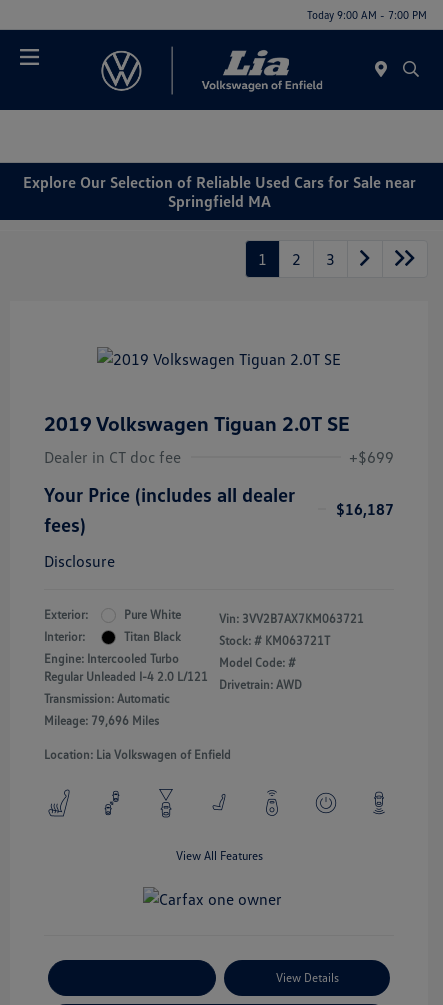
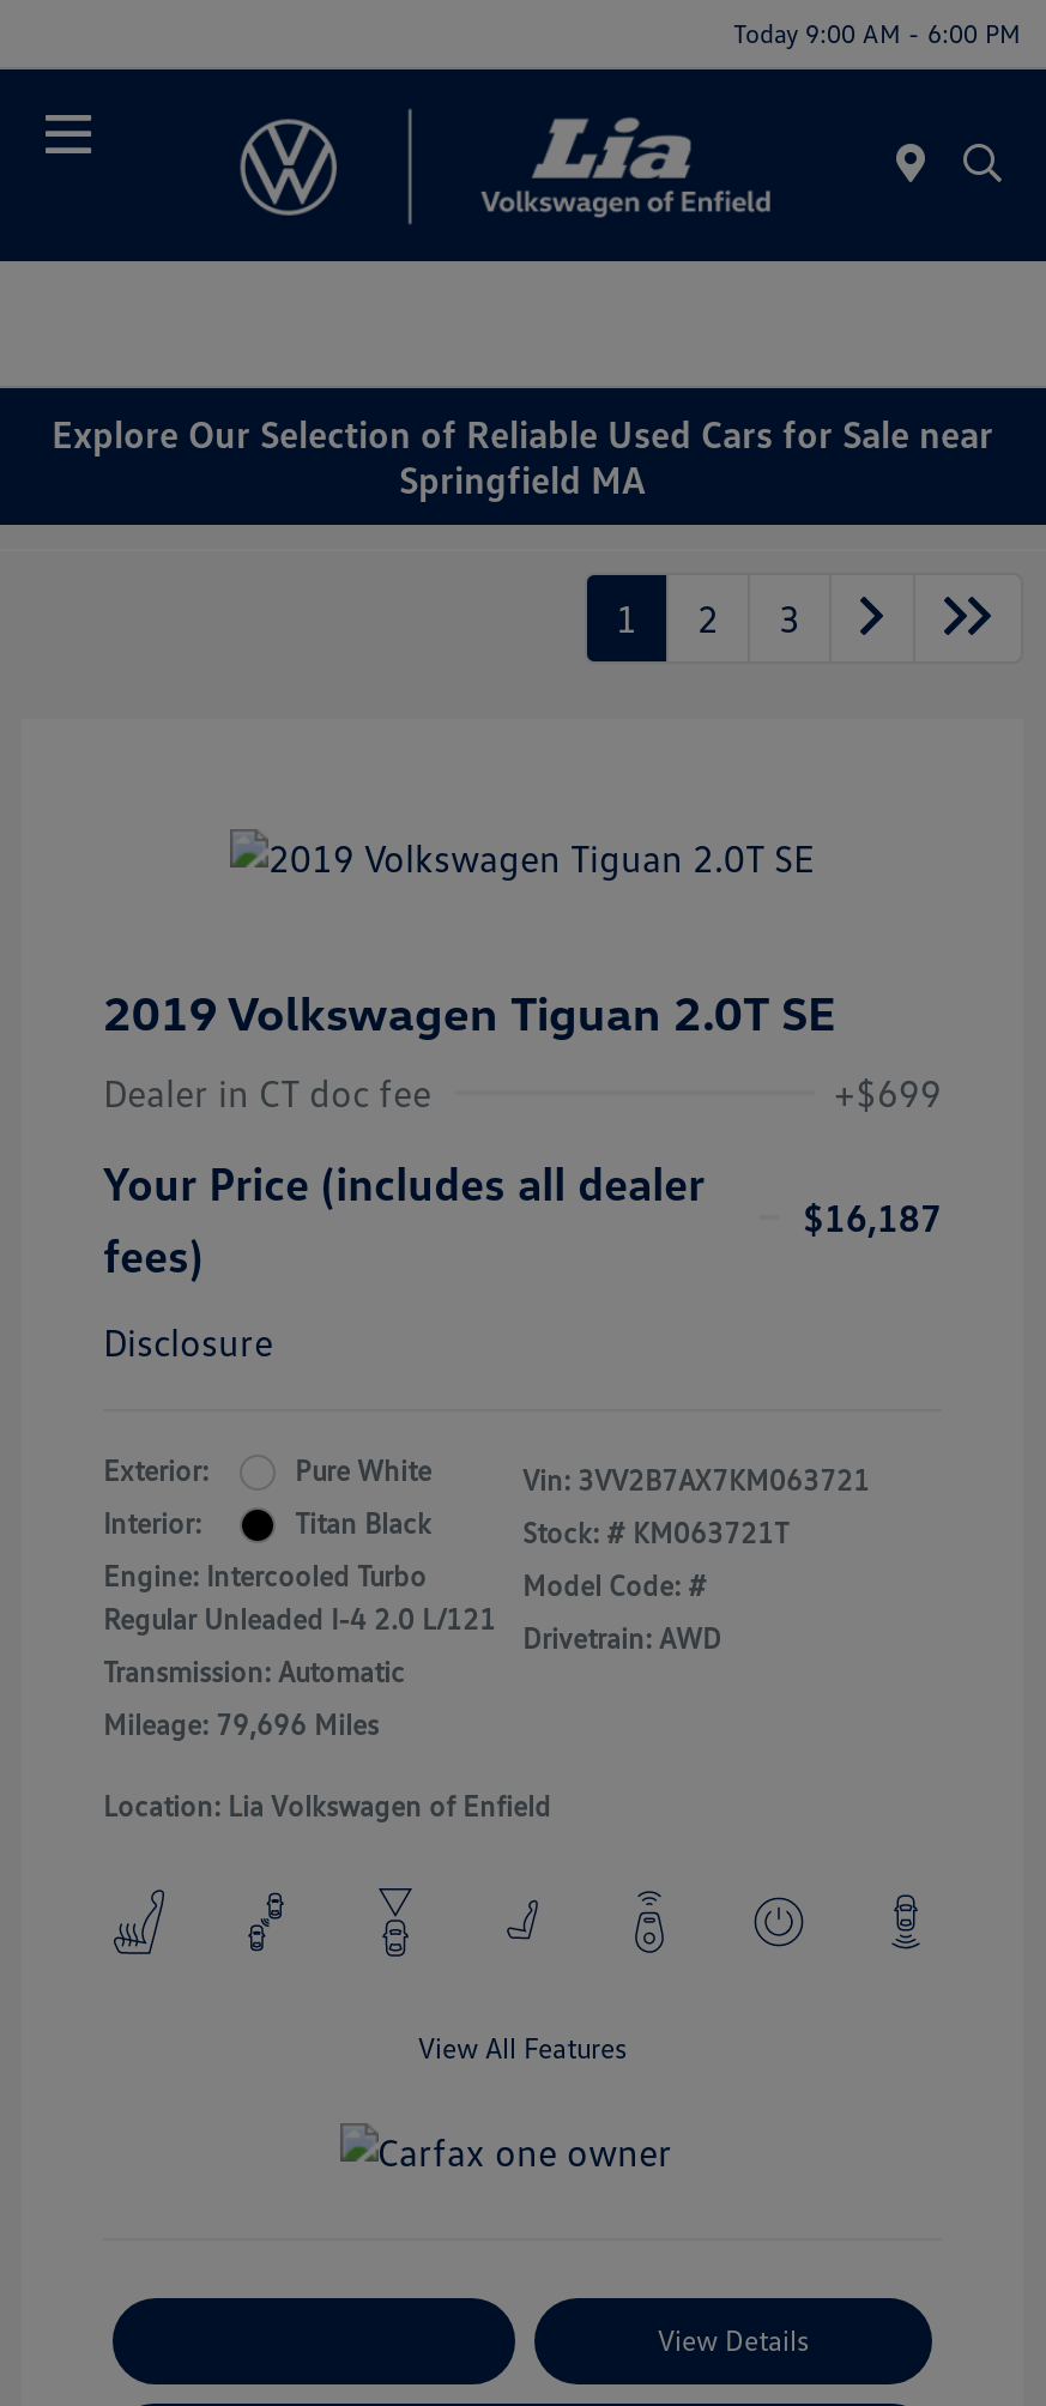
- Today 9:00 AM - 7:00 PM
+ Today 9:00 AM - 6:00 PM
